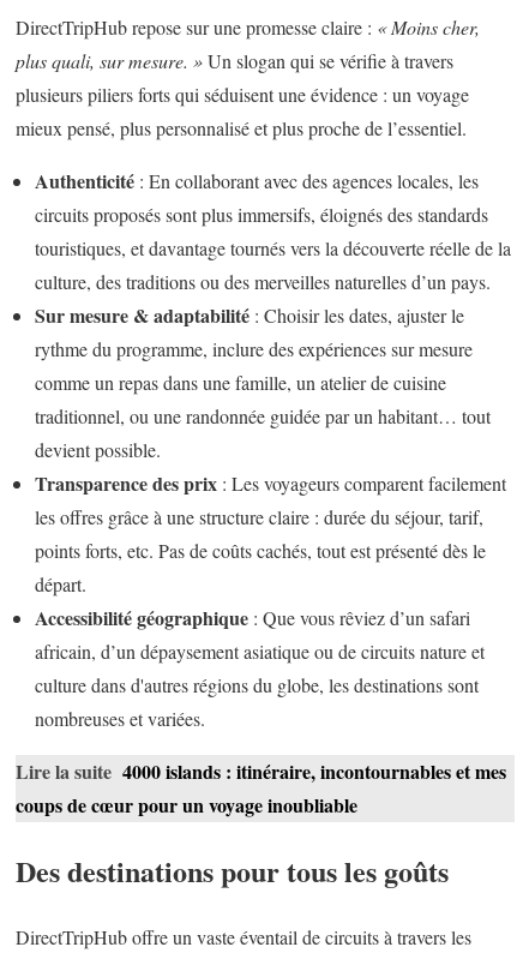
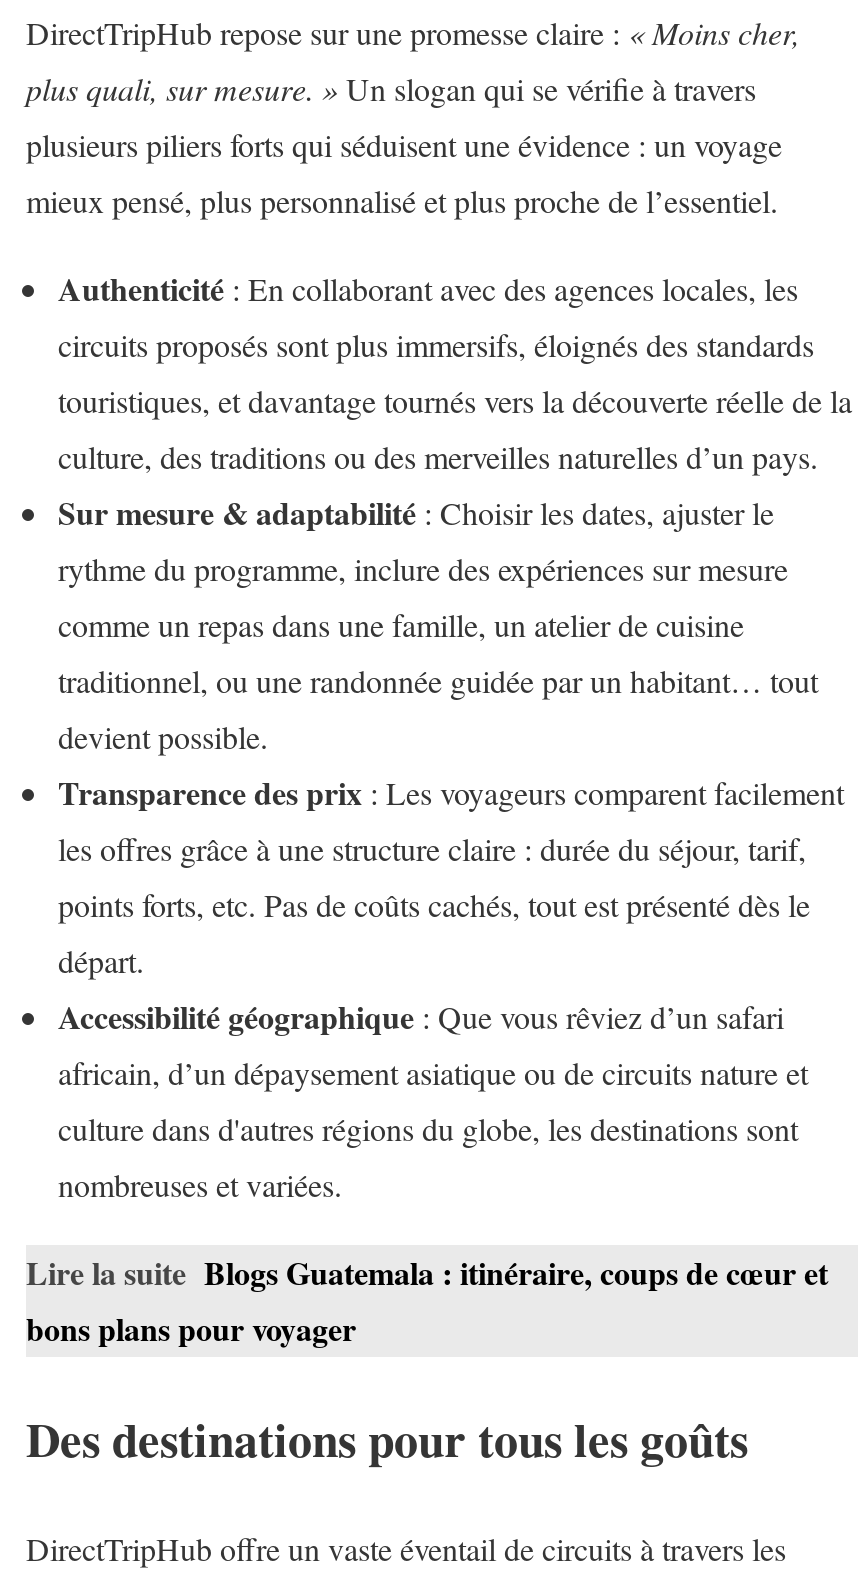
- Lire la suite 4000 islands : itinéraire, incontournables et mes
- coups de cœur pour un voyage inoubliable
+ Lire la suite Blogs Guatemala : itinéraire, coups de cœur et
+ bons plans pour voyager
